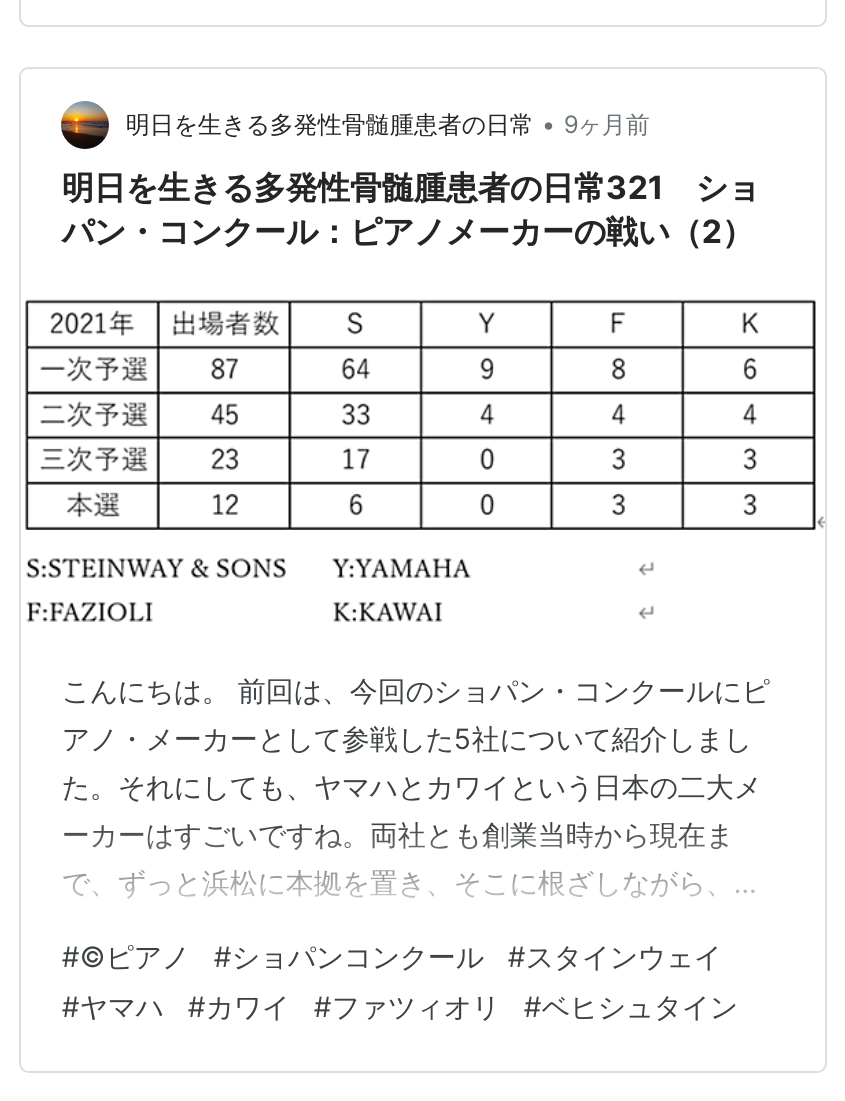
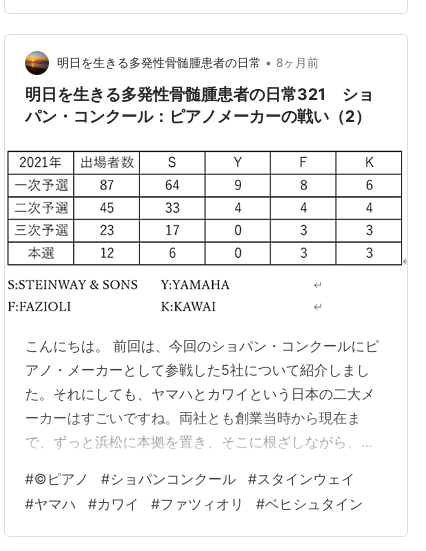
- 明日を生きる多発性骨髄腫患者の日常 • 9ヶ月前
+ 明日を生きる多発性骨髄腫患者の日常 • 8ヶ月前
